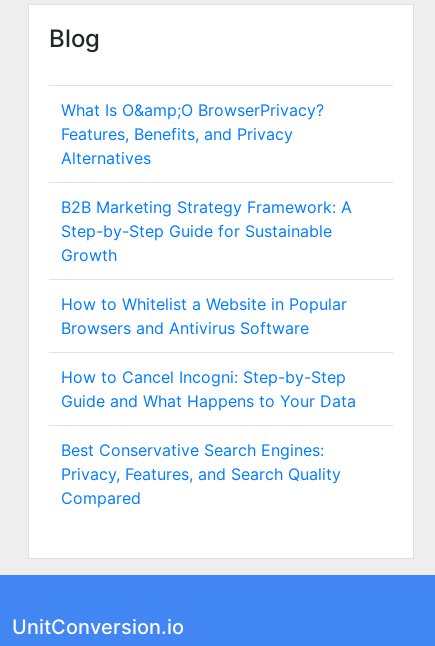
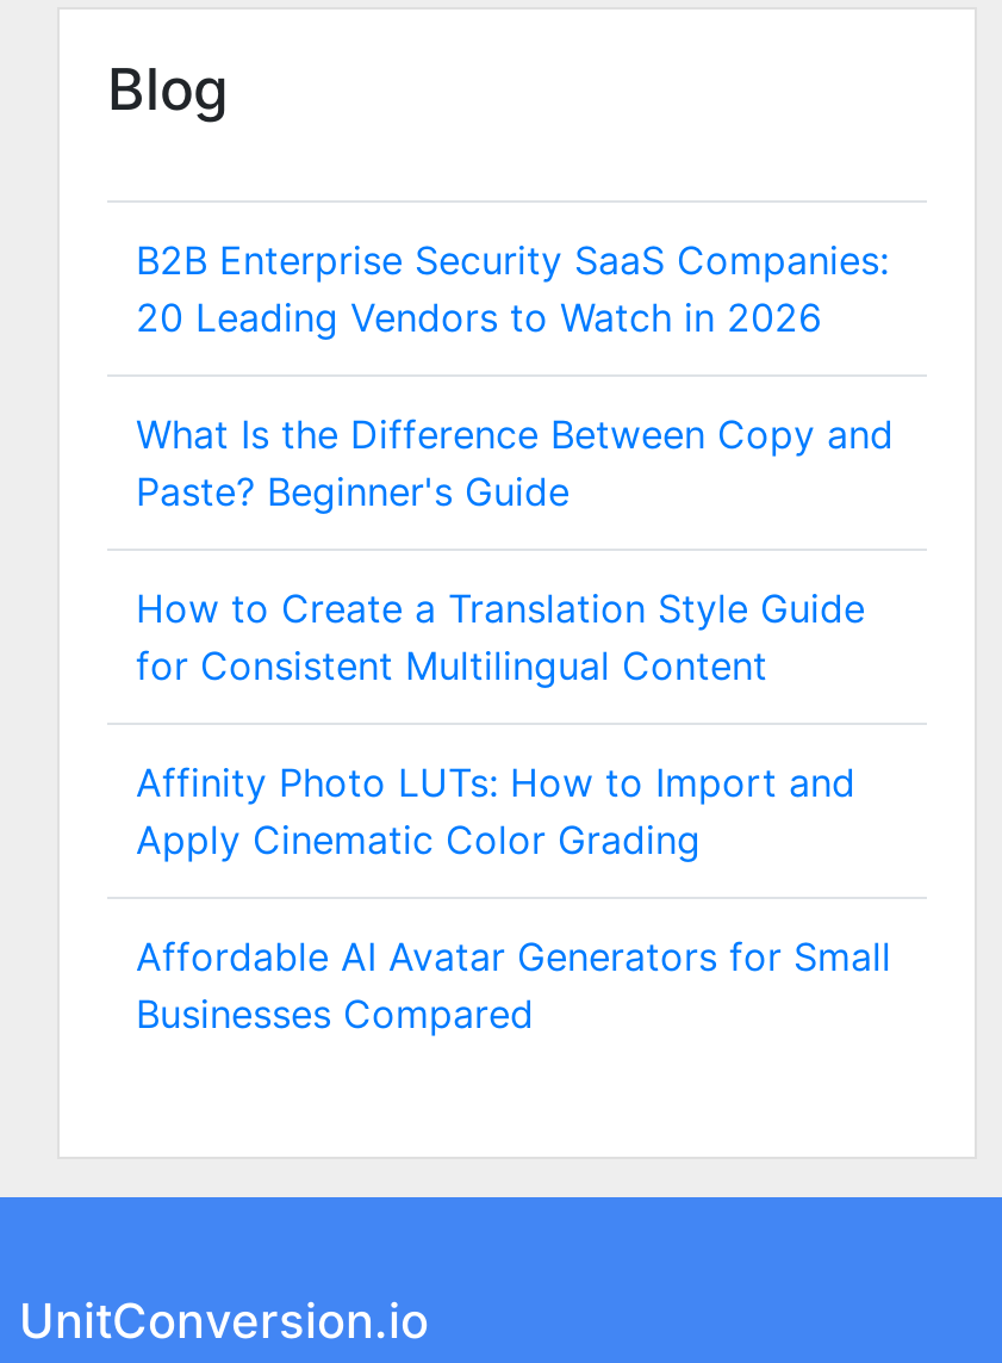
- What Is O&amp;O BrowserPrivacy?
- Features, Benefits, and Privacy
- Alternatives
+ B2B Enterprise Security SaaS Companies:
+ 20 Leading Vendors to Watch in 2026

- B2B Marketing Strategy Framework: A
- Step-by-Step Guide for Sustainable
- Growth
+ What Is the Difference Between Copy and
+ Paste? Beginner's Guide

- How to Whitelist a Website in Popular
- Browsers and Antivirus Software
+ How to Create a Translation Style Guide
+ for Consistent Multilingual Content

- How to Cancel Incogni: Step-by-Step
- Guide and What Happens to Your Data
+ Affinity Photo LUTs: How to Import and
+ Apply Cinematic Color Grading

- Best Conservative Search Engines:
- Privacy, Features, and Search Quality
- Compared
+ Affordable AI Avatar Generators for Small
+ Businesses Compared
